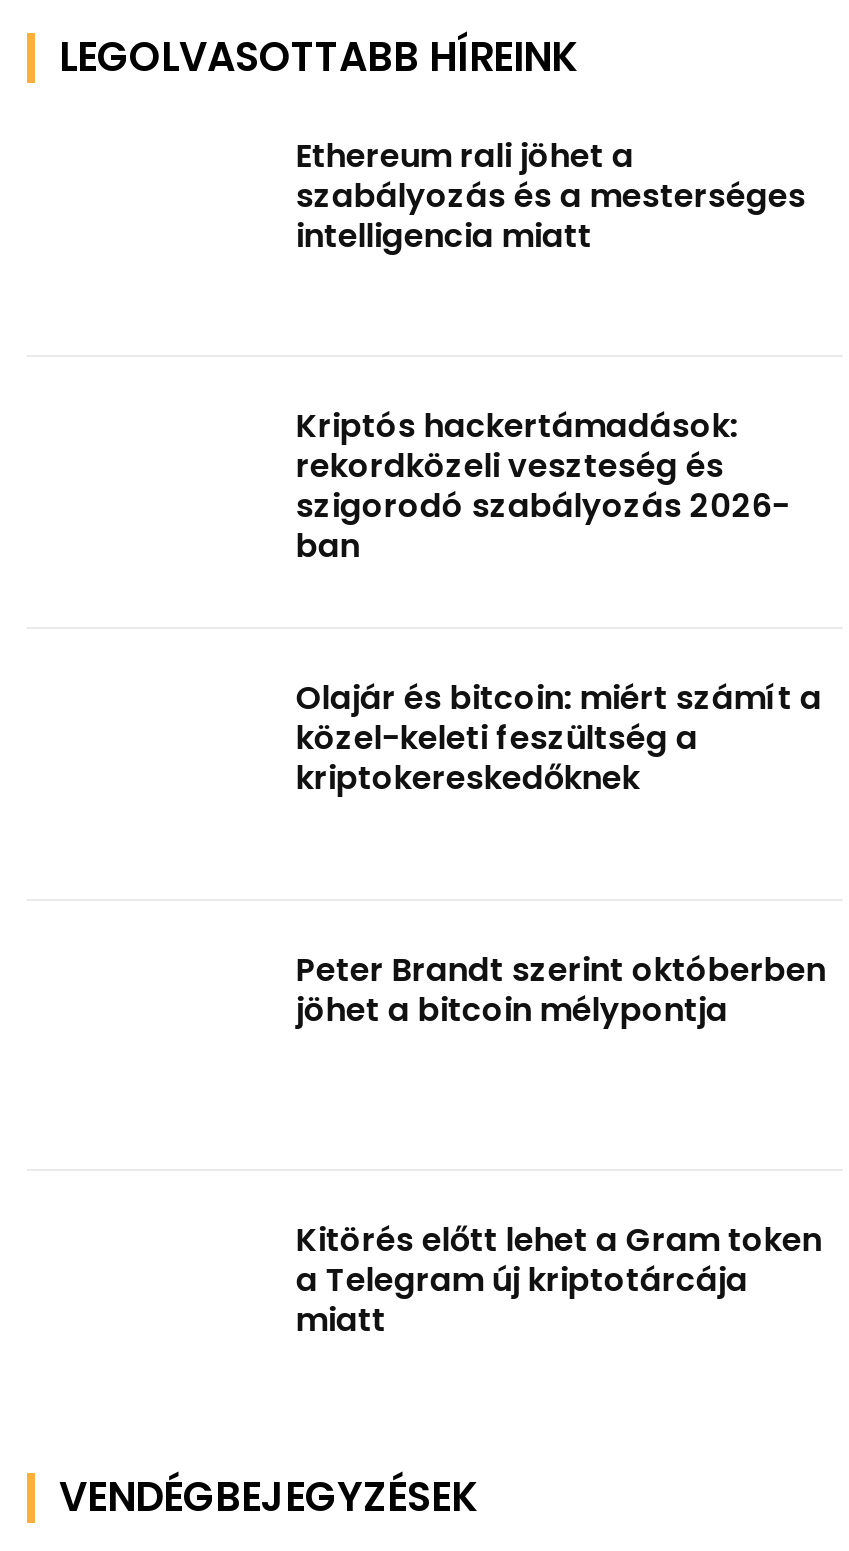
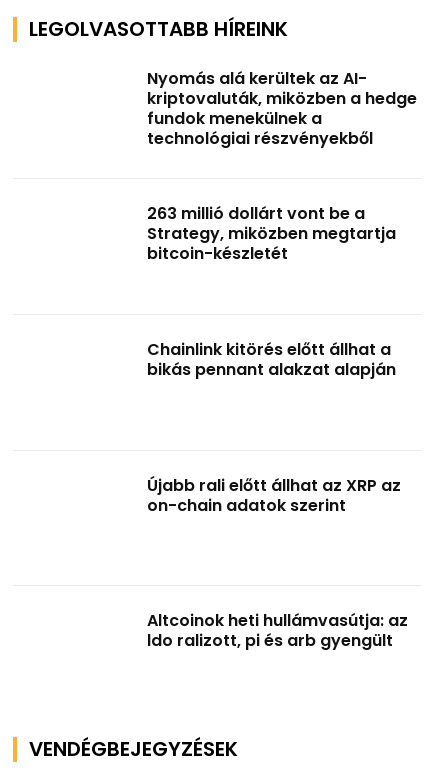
- Ethereum rali jöhet a
- szabályozás és a mesterséges
- intelligencia miatt
+ Nyomás alá kerültek az AI-
+ kriptovaluták, miközben a hedge
+ fundok menekülnek a
+ technológiai részvényekből

- Kriptós hackertámadások:
- rekordközeli veszteség és
- szigorodó szabályozás 2026-
- ban
+ 263 millió dollárt vont be a
+ Strategy, miközben megtartja
+ bitcoin-készletét

- Olajár és bitcoin: miért számít a
- közel-keleti feszültség a
- kriptokereskedőknek
+ Chainlink kitörés előtt állhat a
+ bikás pennant alakzat alapján

- Peter Brandt szerint októberben
- jöhet a bitcoin mélypontja
+ Újabb rali előtt állhat az XRP az
+ on-chain adatok szerint

- Kitörés előtt lehet a Gram token
- a Telegram új kriptotárcája
- miatt
+ Altcoinok heti hullámvasútja: az
+ ldo ralizott, pi és arb gyengült
